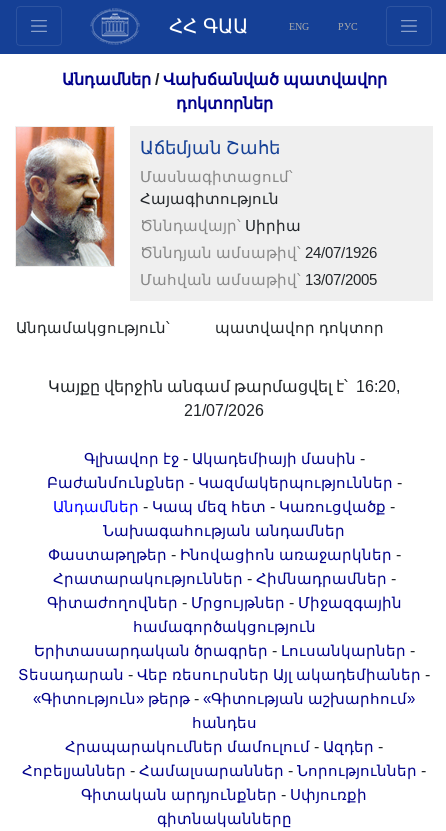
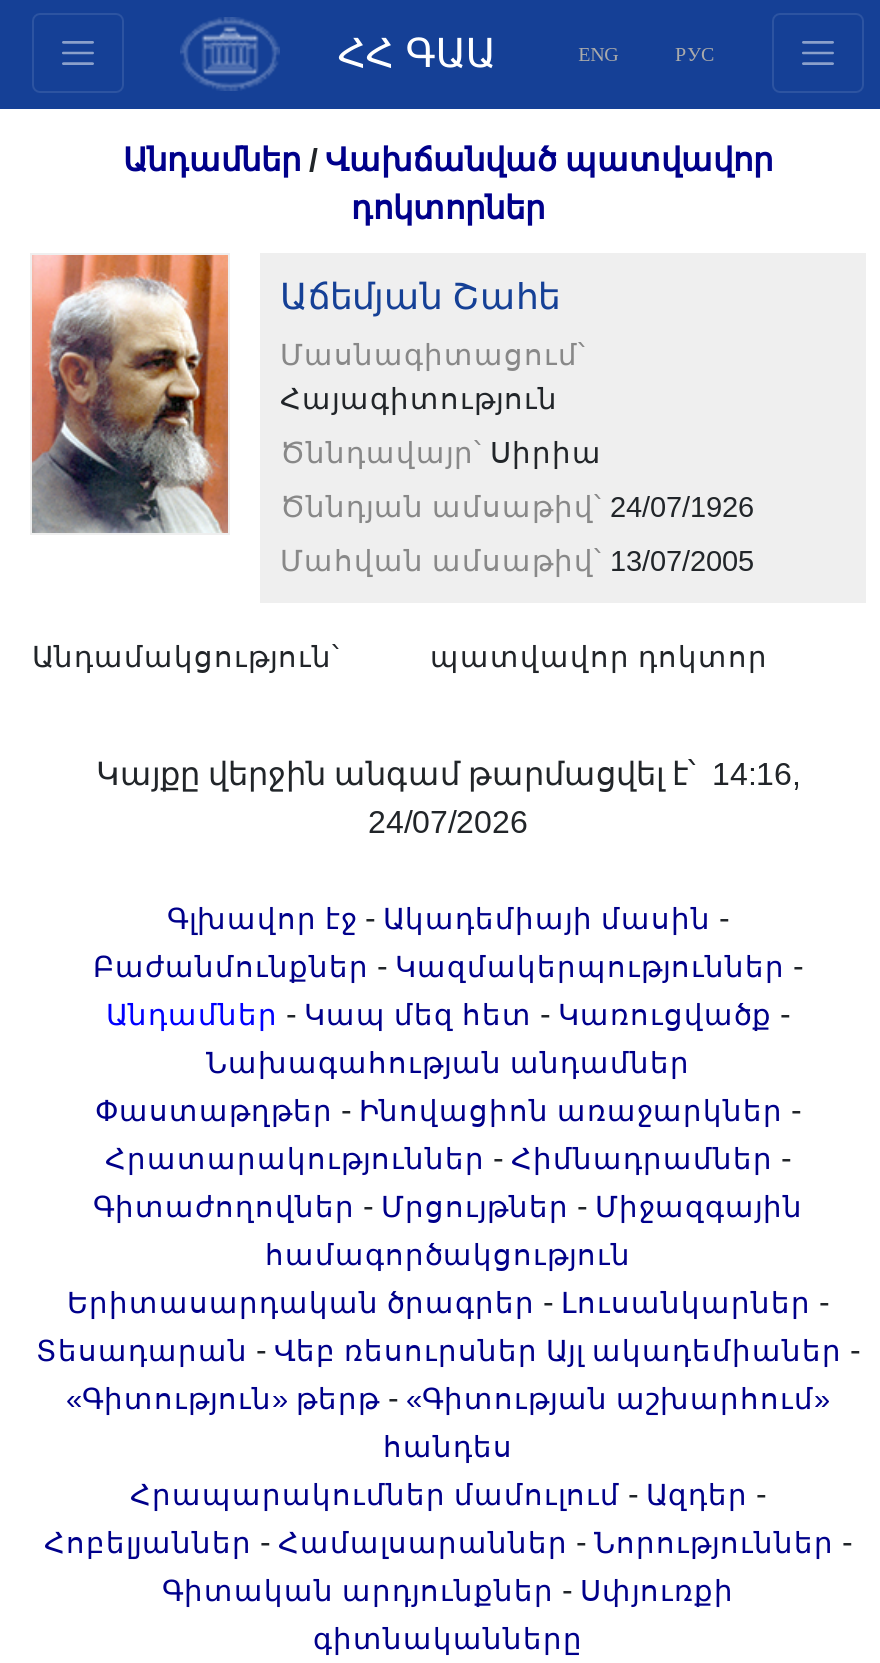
- Կայքը վերջին անգամ թարմացվել է՝ 16:20,
+ Կայքը վերջին անգամ թարմացվել է՝ 14:16,

- 21/07/2026
+ 24/07/2026
